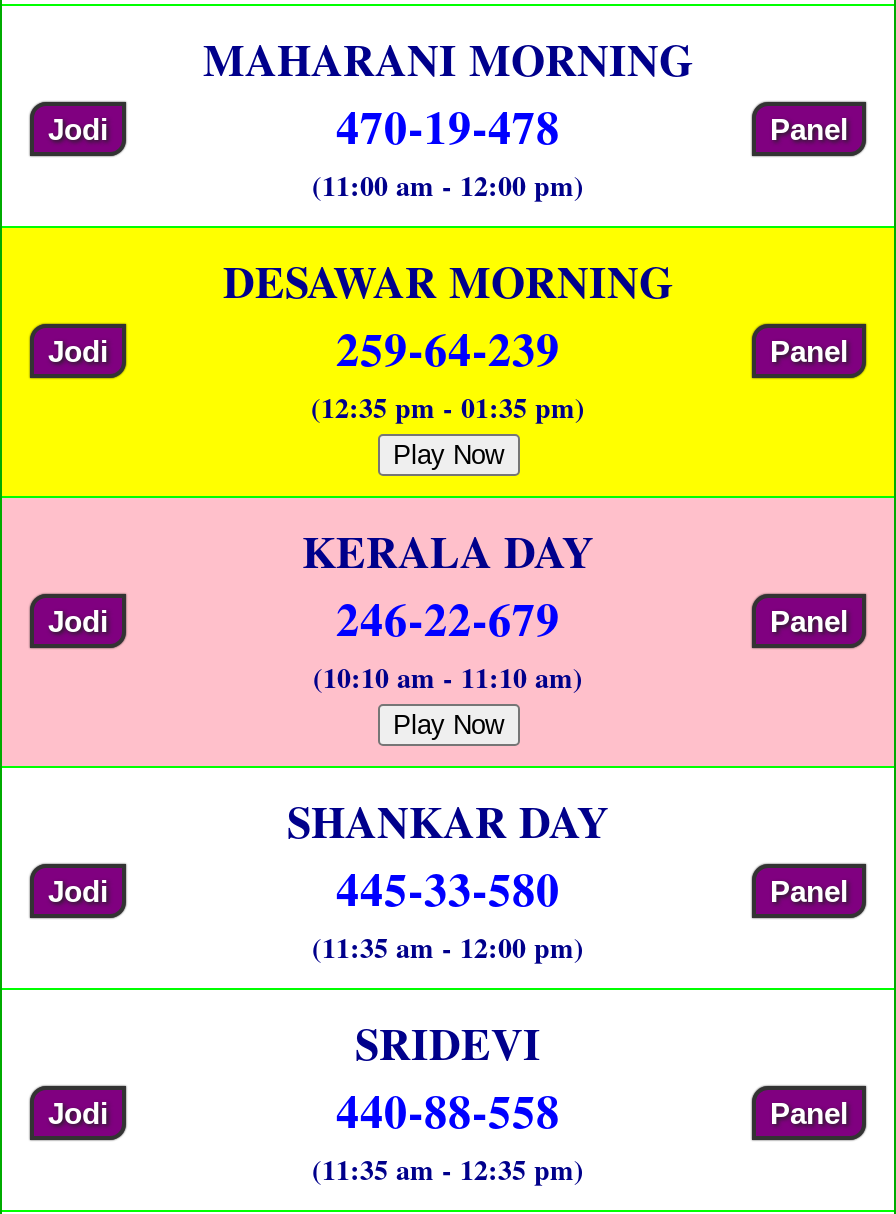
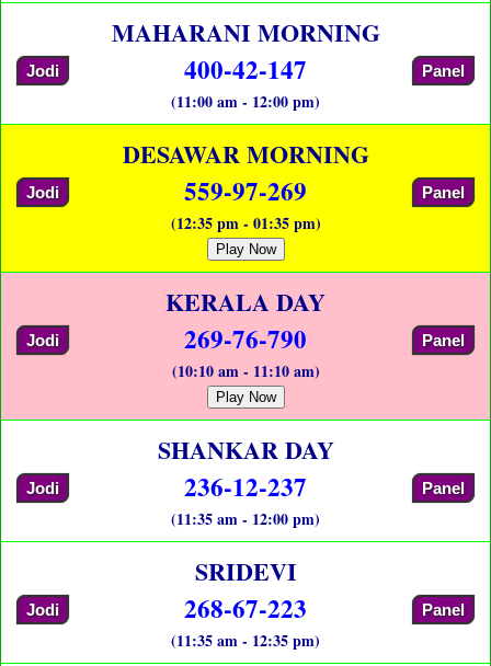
- 470-19-478
+ 400-42-147

- 259-64-239
+ 559-97-269

- 246-22-679
+ 269-76-790

- 445-33-580
+ 236-12-237

- 440-88-558
+ 268-67-223
